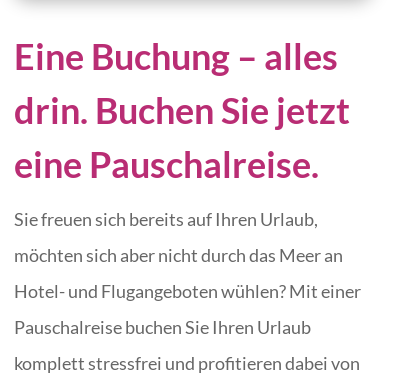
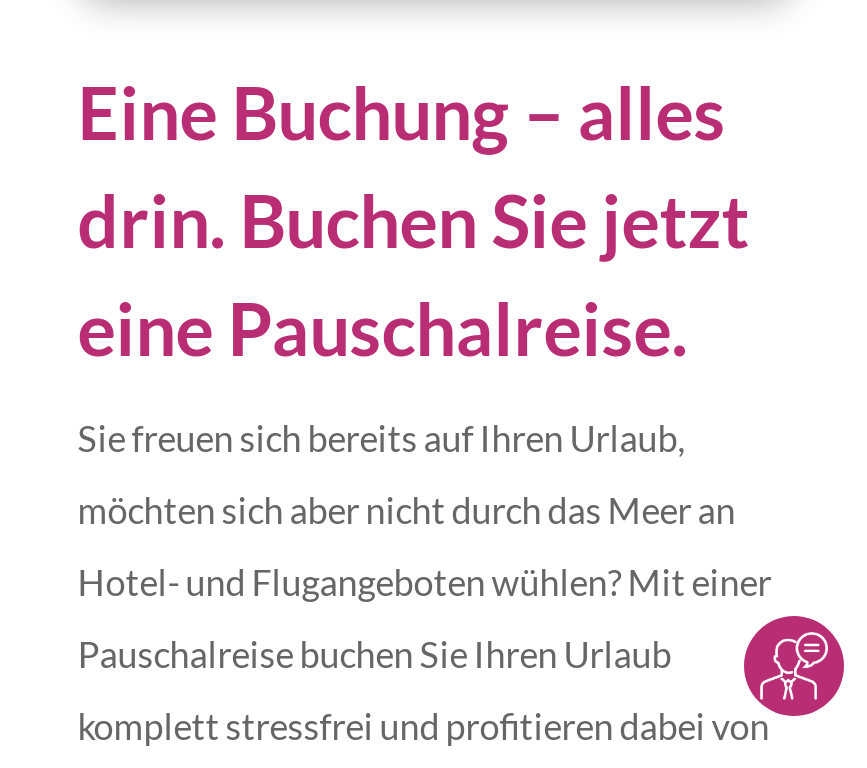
+ [image]
